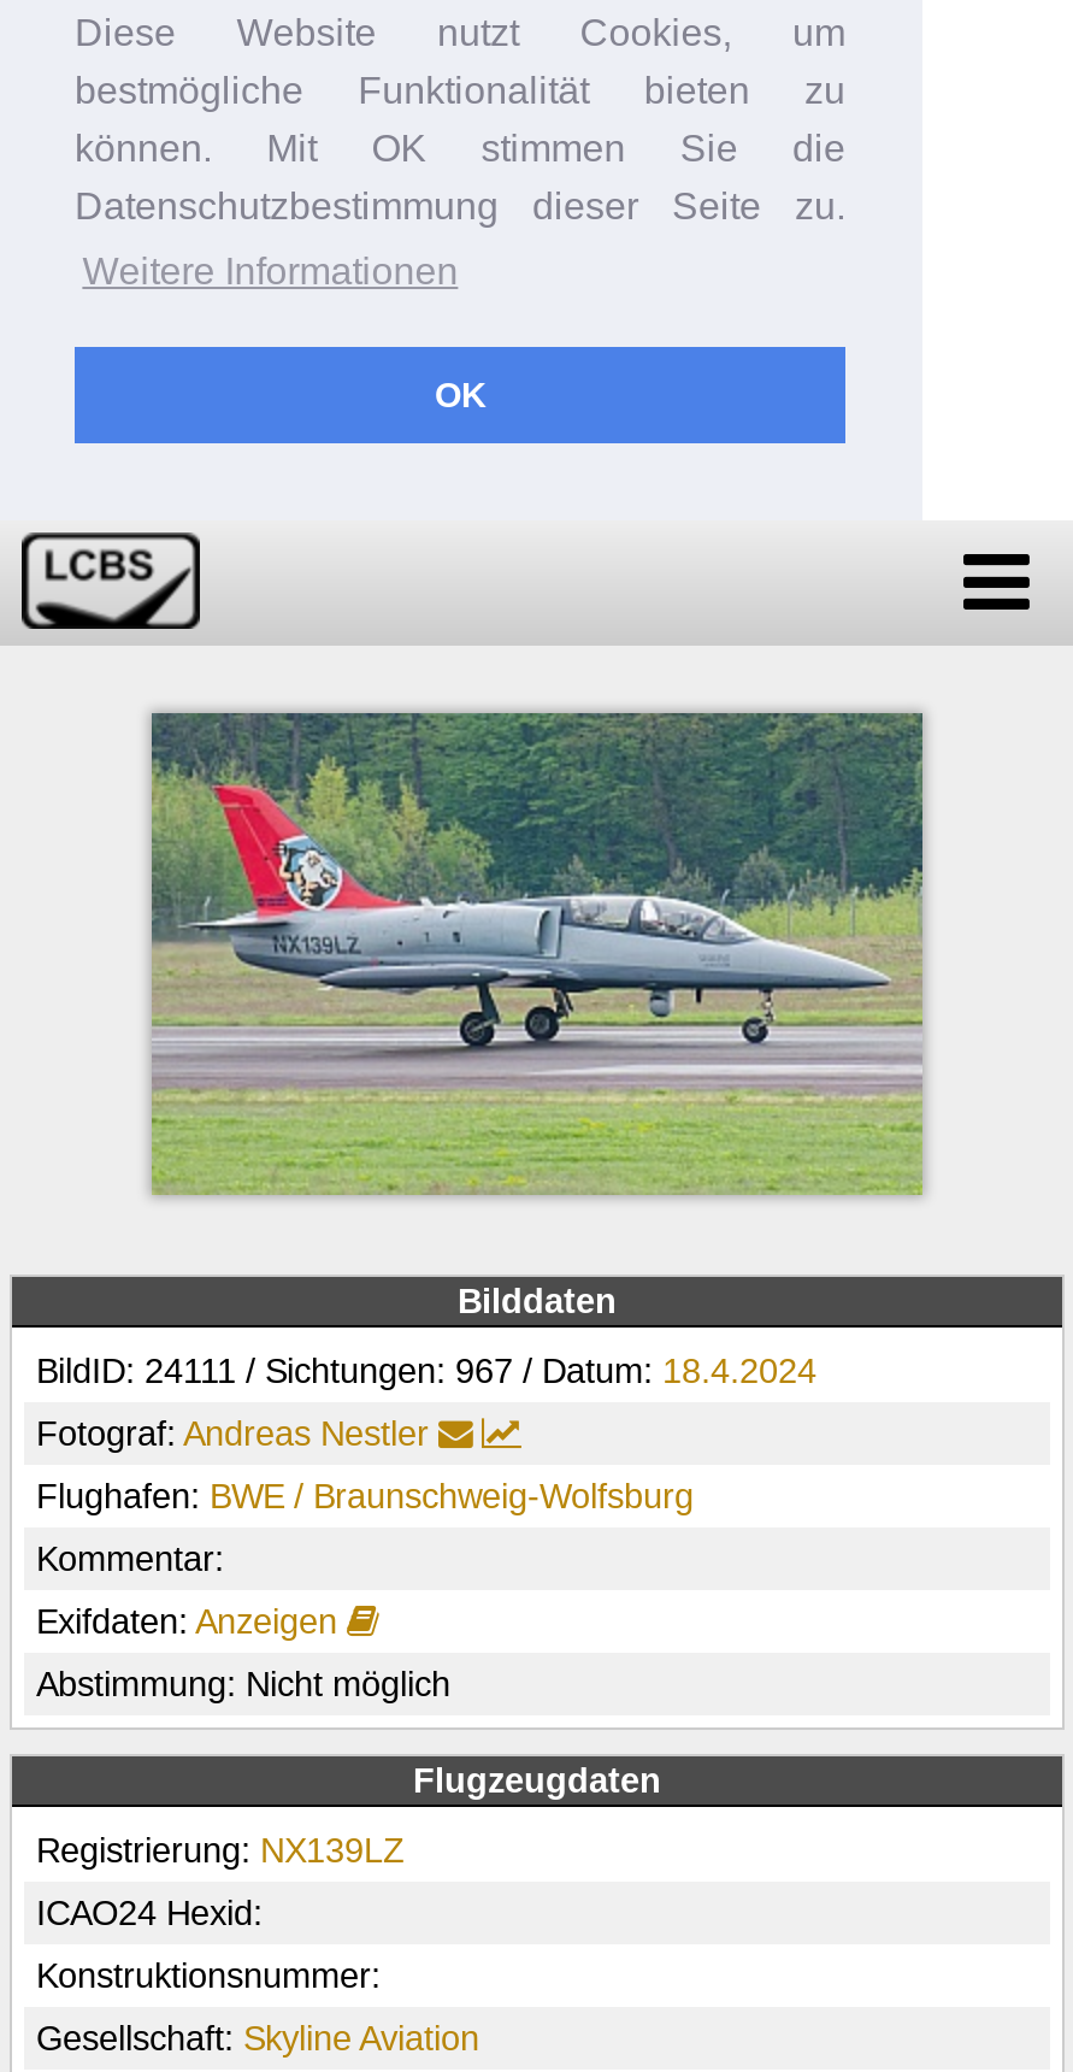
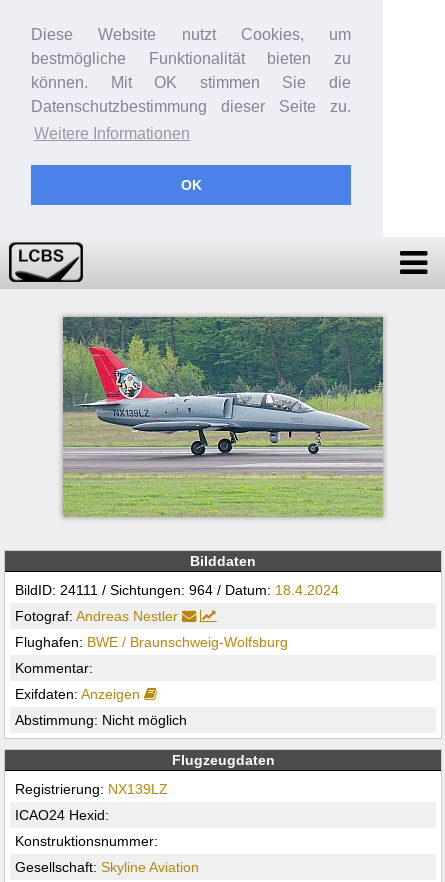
- BildID: 24111 / Sichtungen: 967 / Datum: 18.4.2024
+ BildID: 24111 / Sichtungen: 964 / Datum: 18.4.2024
